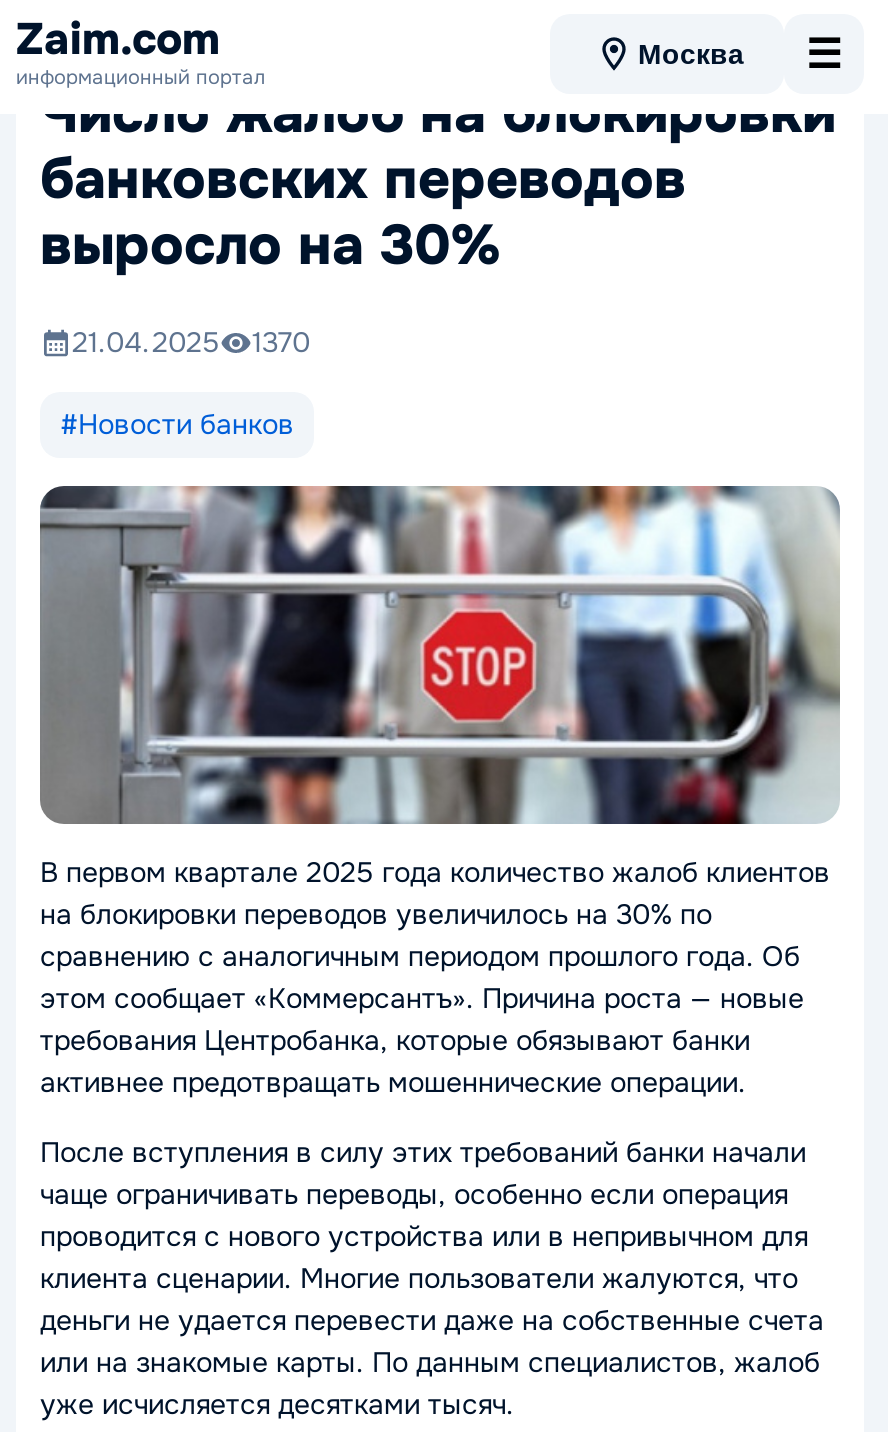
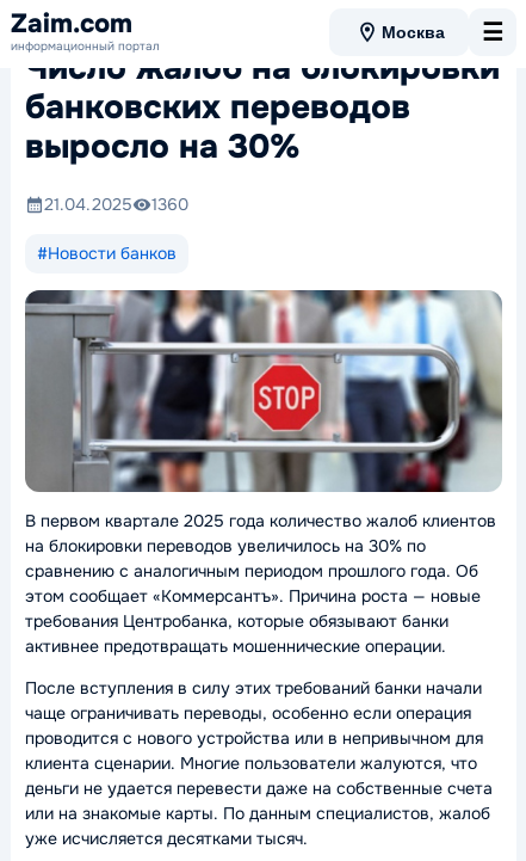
- 21.04.2025 1370
+ 21.04.2025 1360
